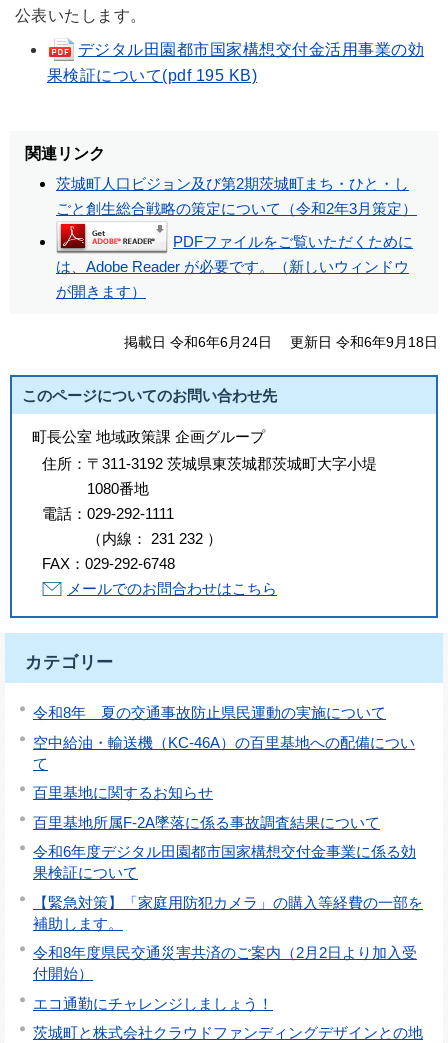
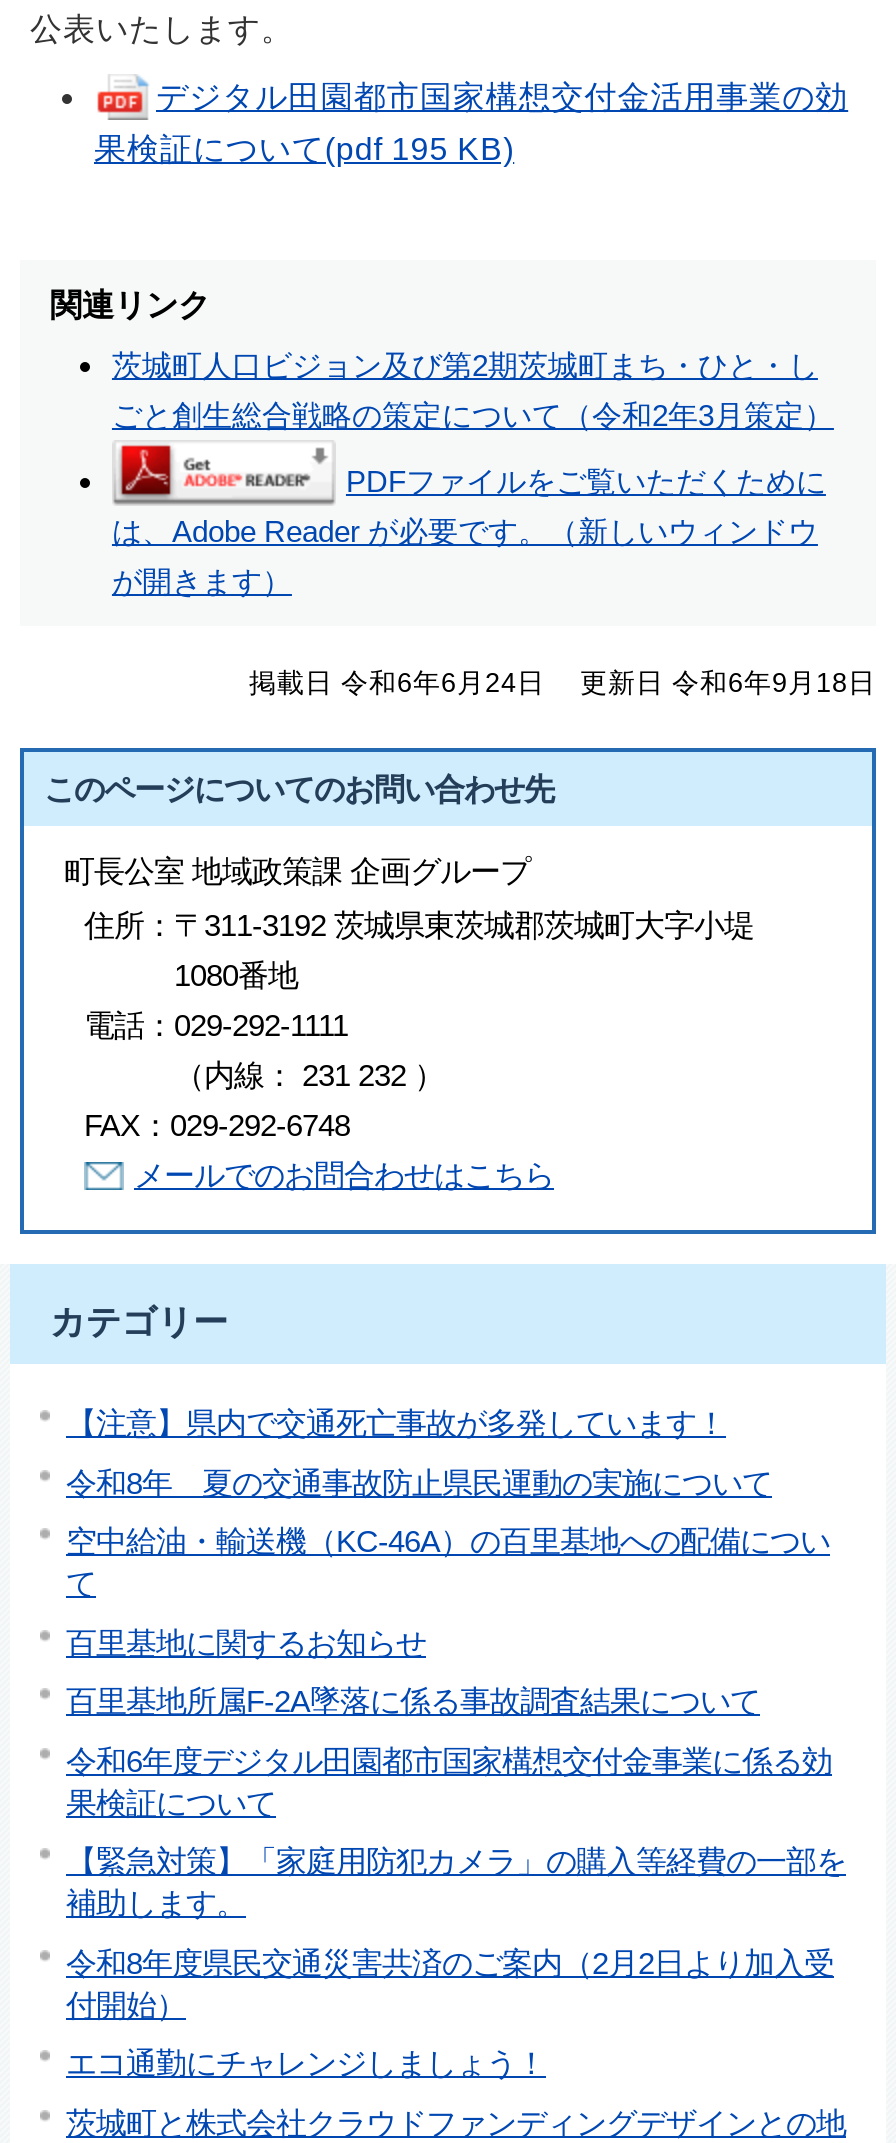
+ 【注意】県内で交通死亡事故が多発しています！
